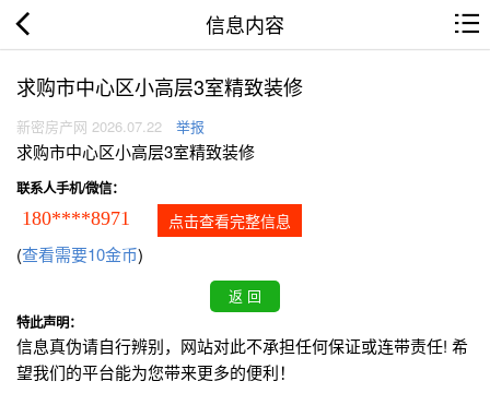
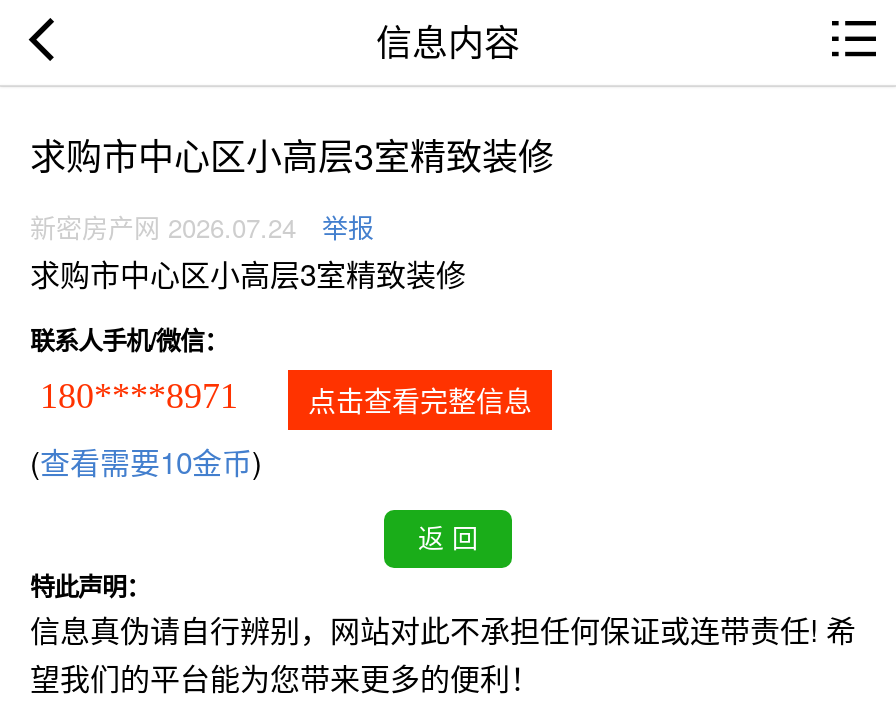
- 新密房产网 2026.07.22 举报
+ 新密房产网 2026.07.24 举报
